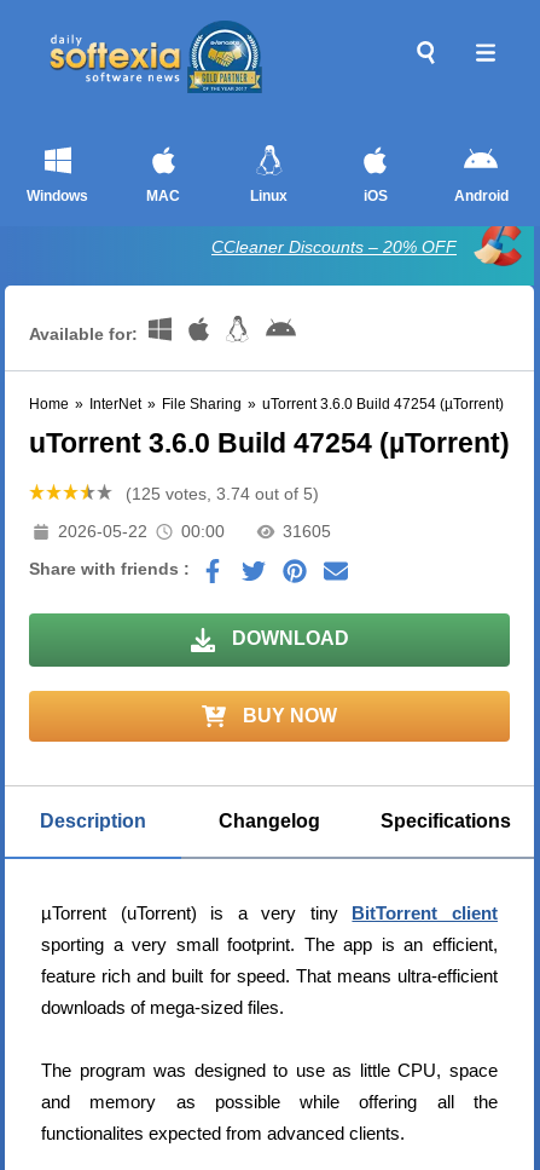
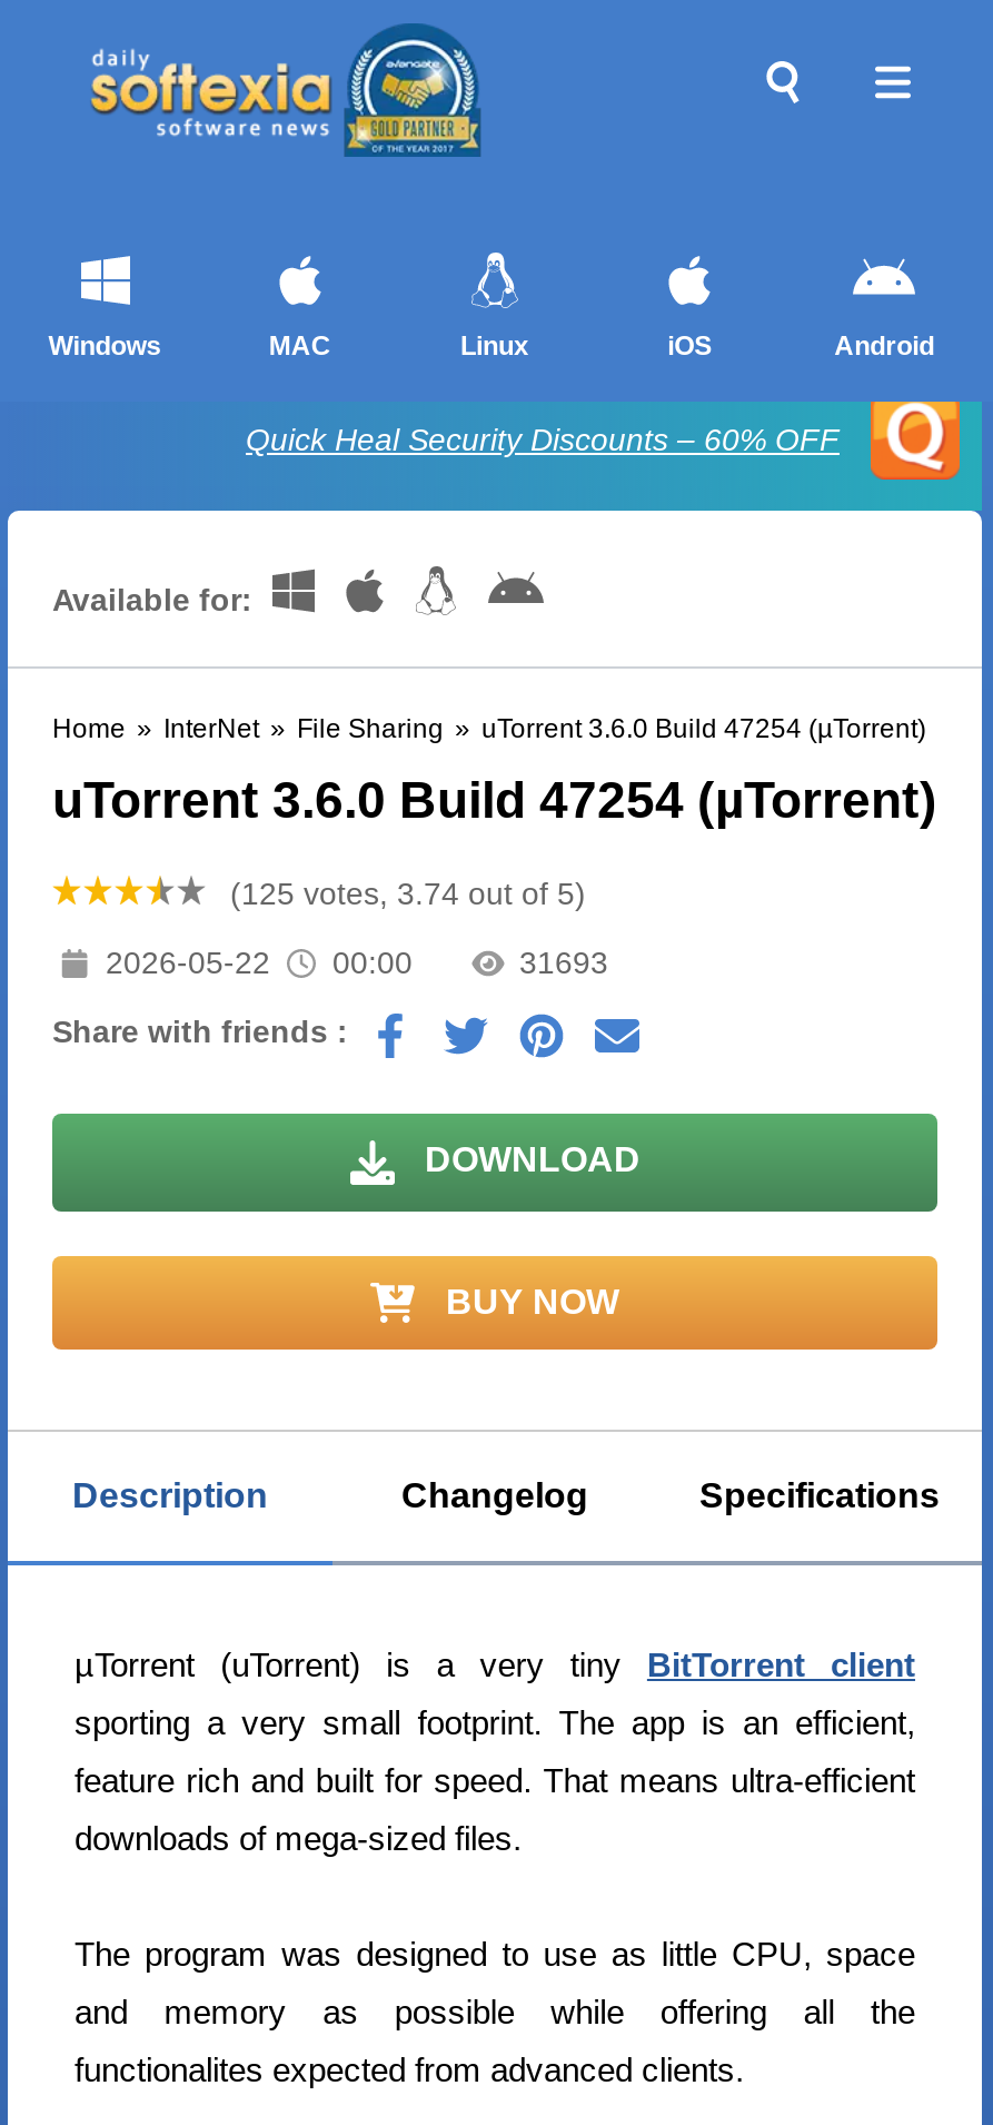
- [image]
- CCleaner Discounts – 20% OFF
+ [image]
+ Quick Heal Security Discounts – 60% OFF

- 31605
+ 31693
